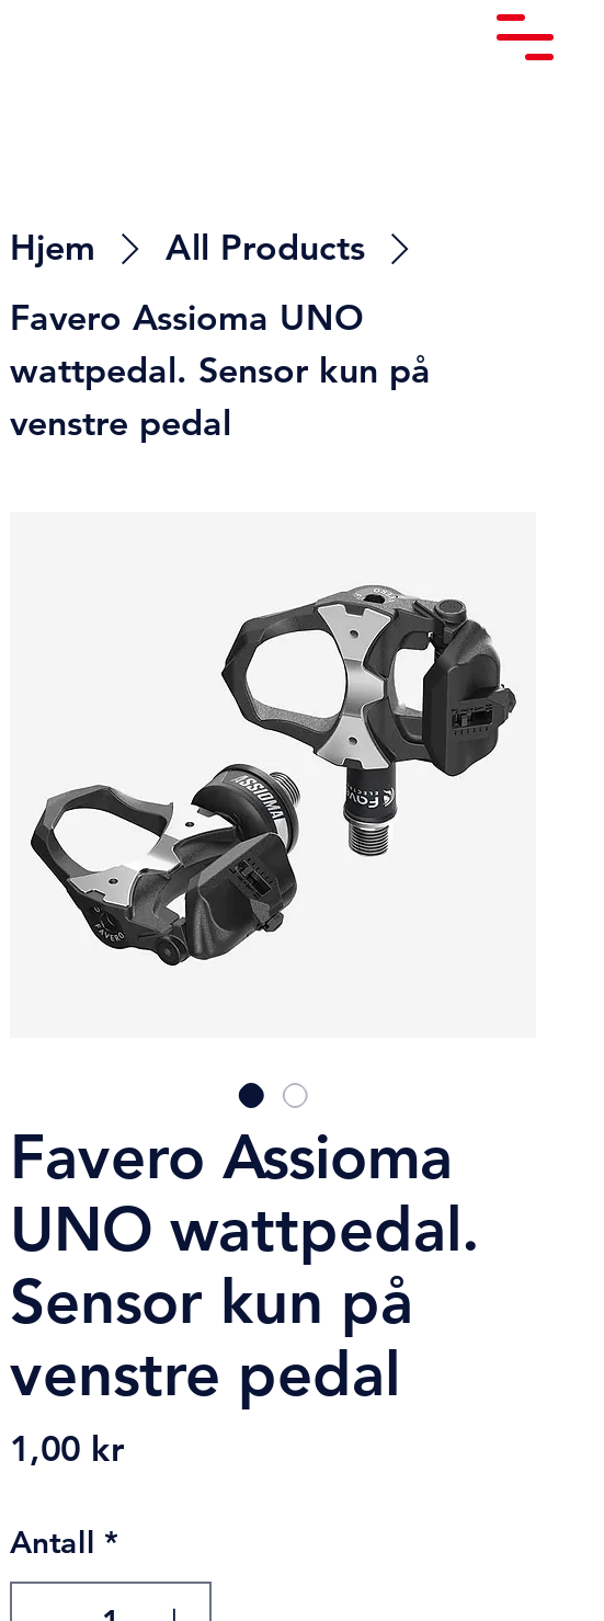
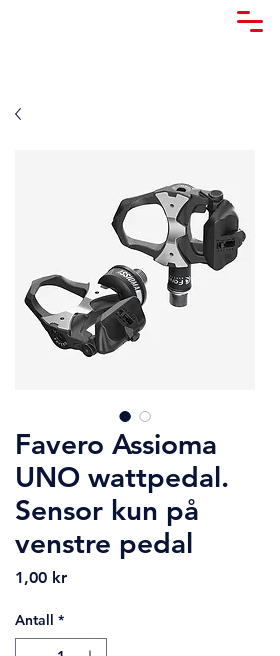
- Hjem
- All Products
- Favero Assioma UNO
- wattpedal. Sensor kun på
- venstre pedal
